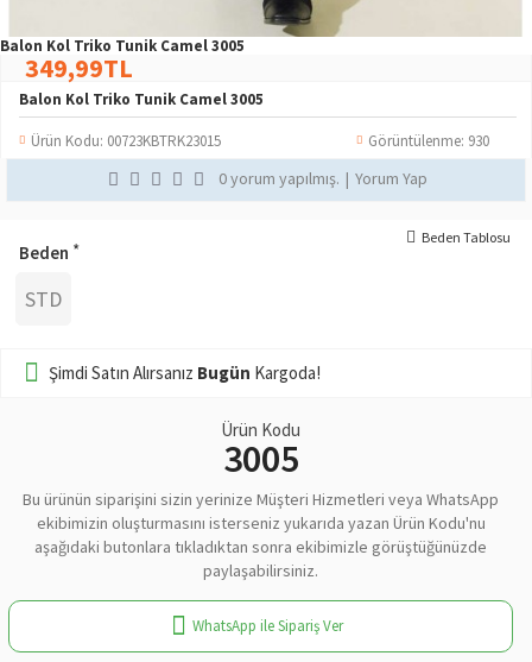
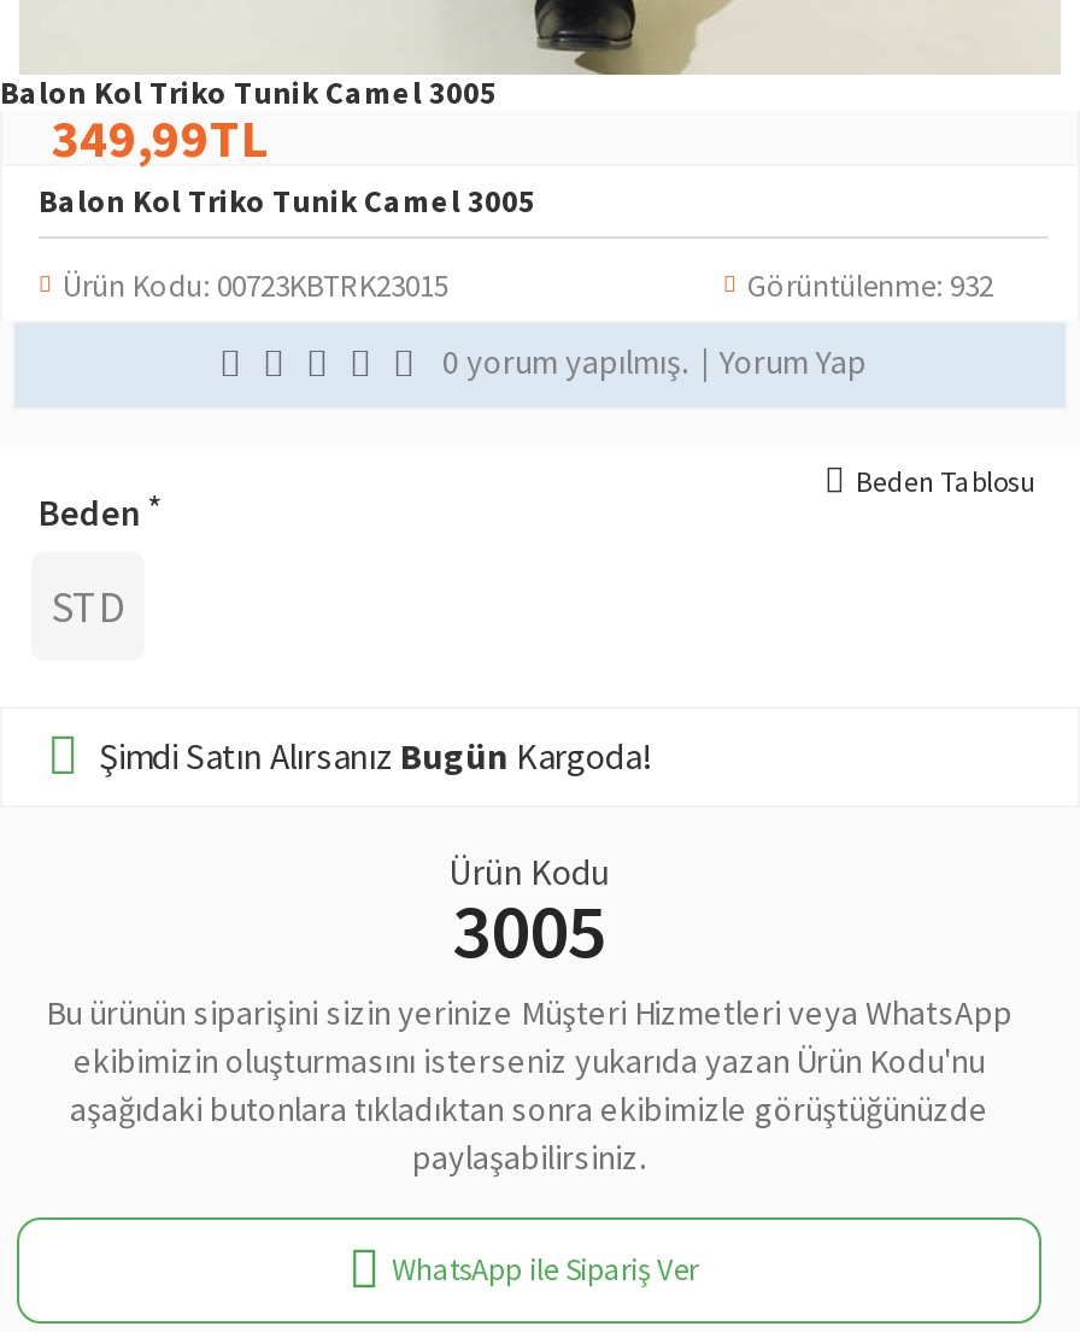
- Görüntülenme: 930
+ Görüntülenme: 932
